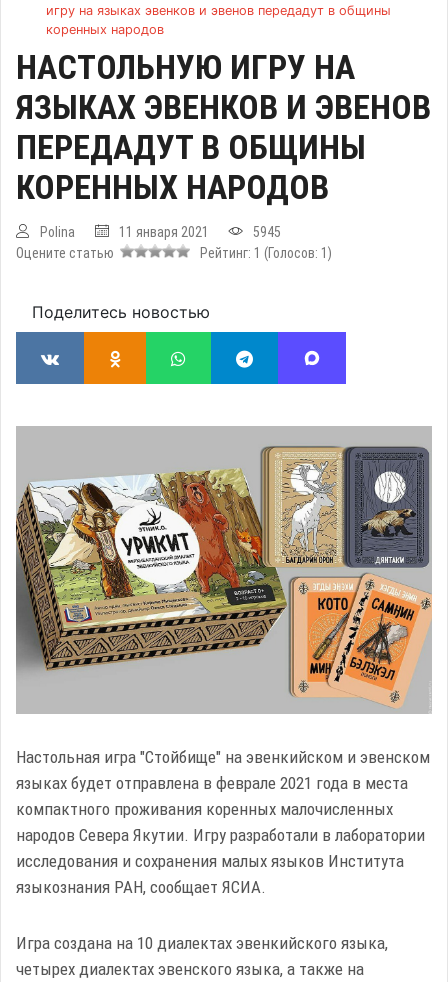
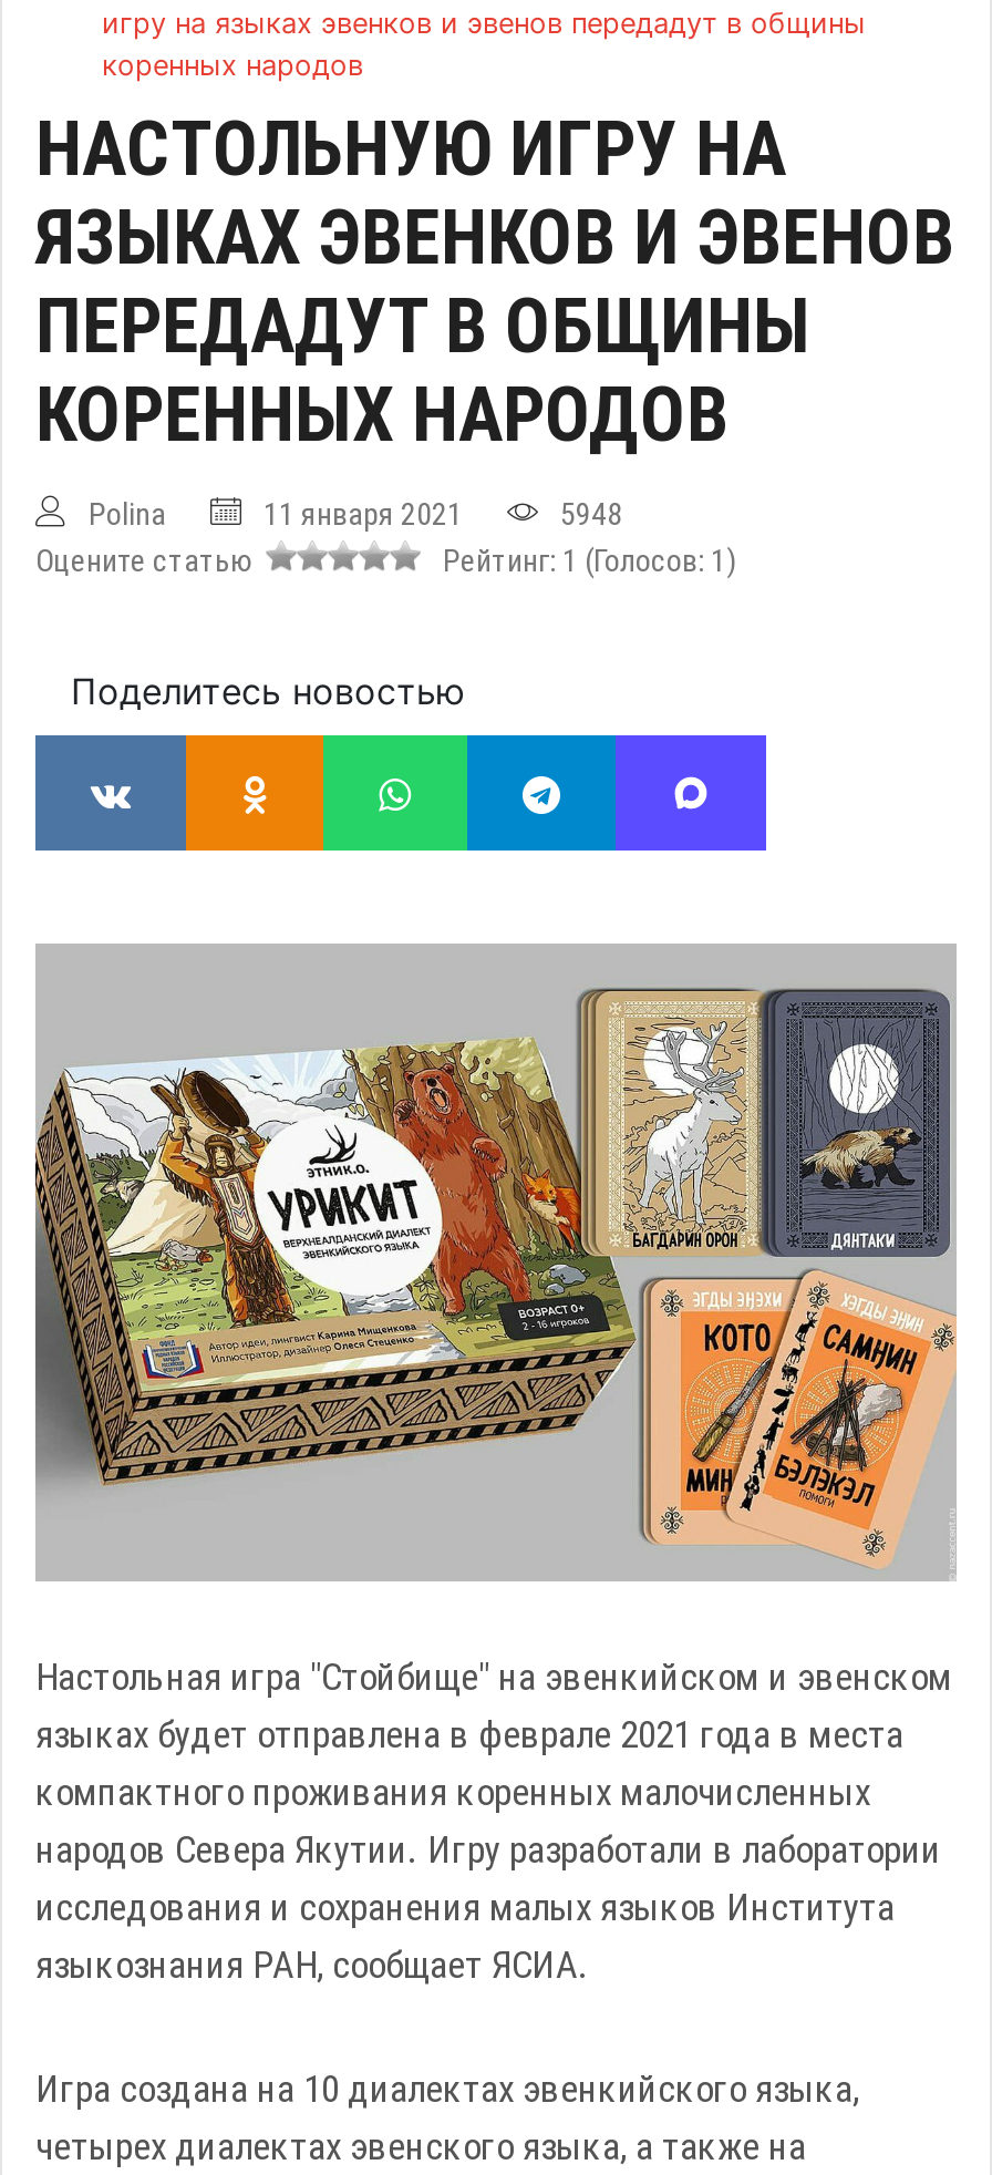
- 5945
+ 5948
